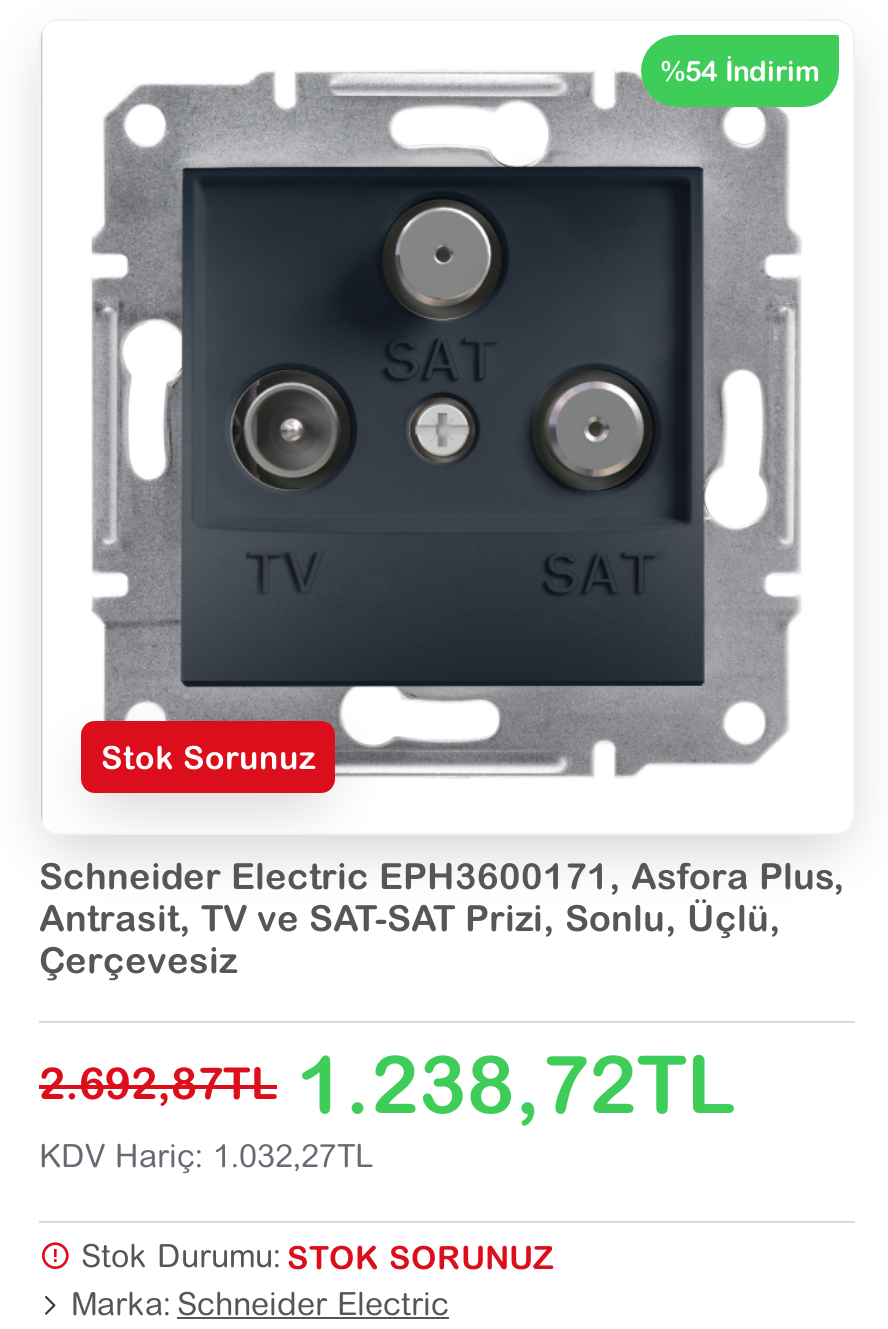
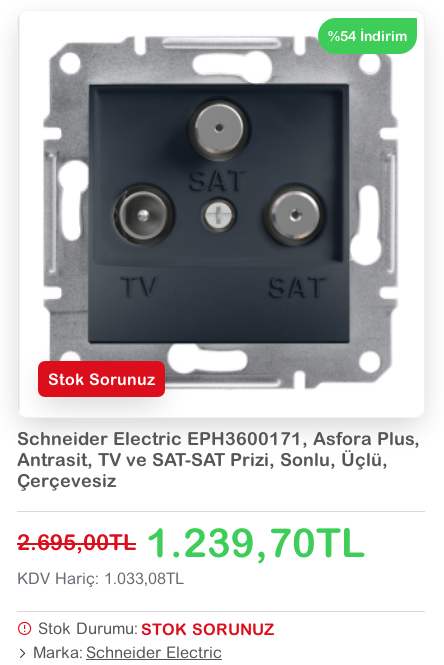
- 1.238,72TL
- 2.692,87TL
+ 1.239,70TL
+ 2.695,00TL

- KDV Hariç: 1.032,27TL
+ KDV Hariç: 1.033,08TL
